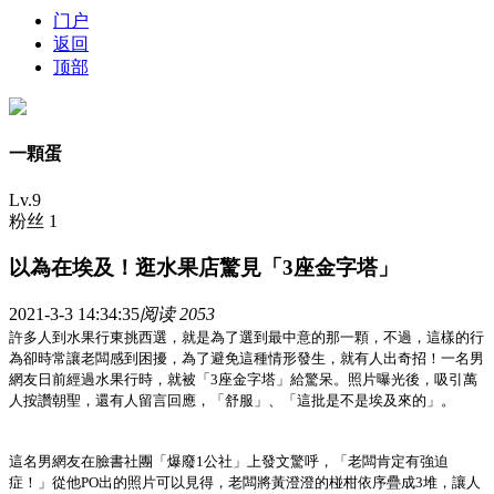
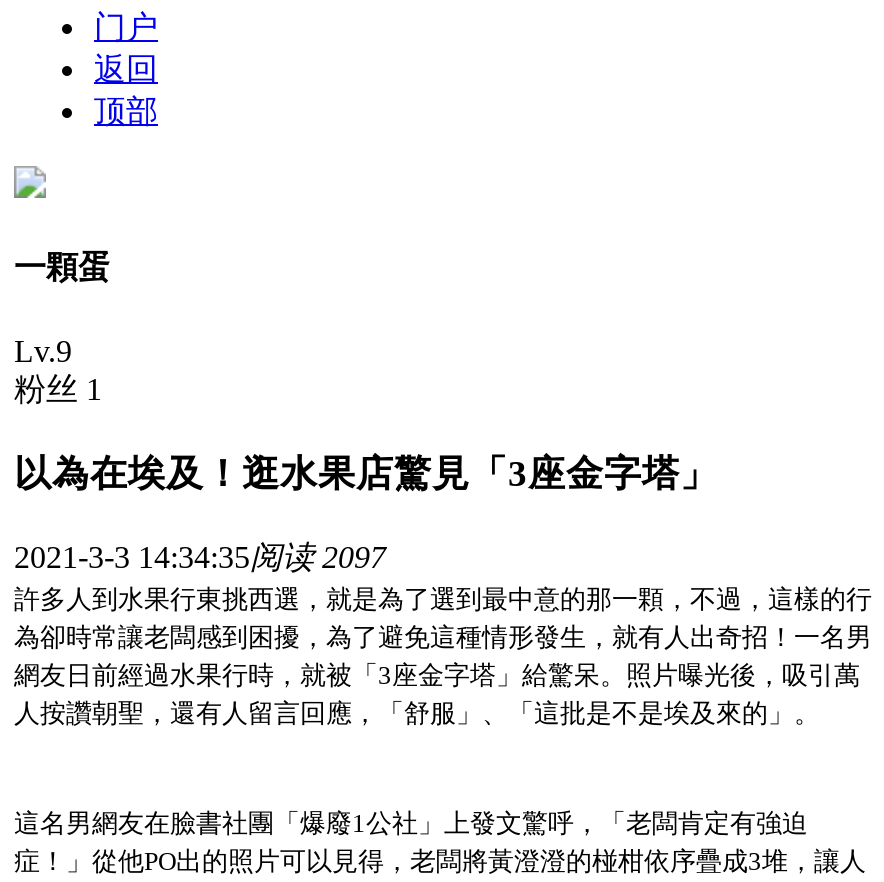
- 2021-3-3 14:34:35阅读 2053
+ 2021-3-3 14:34:35阅读 2097
